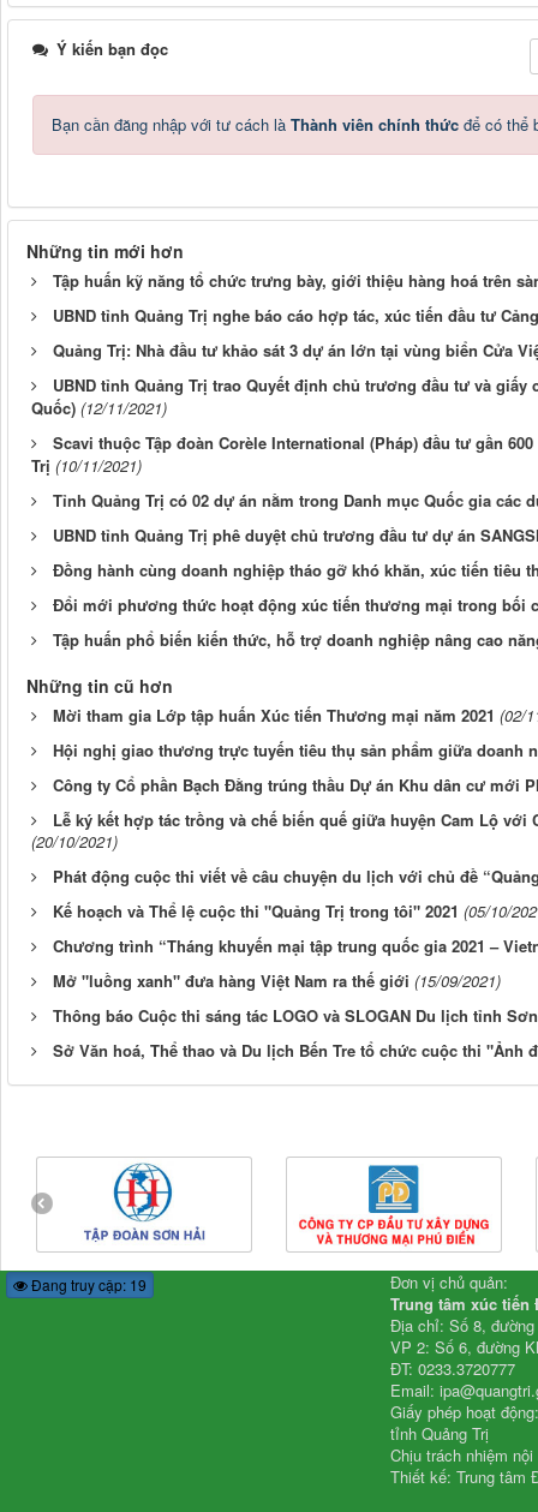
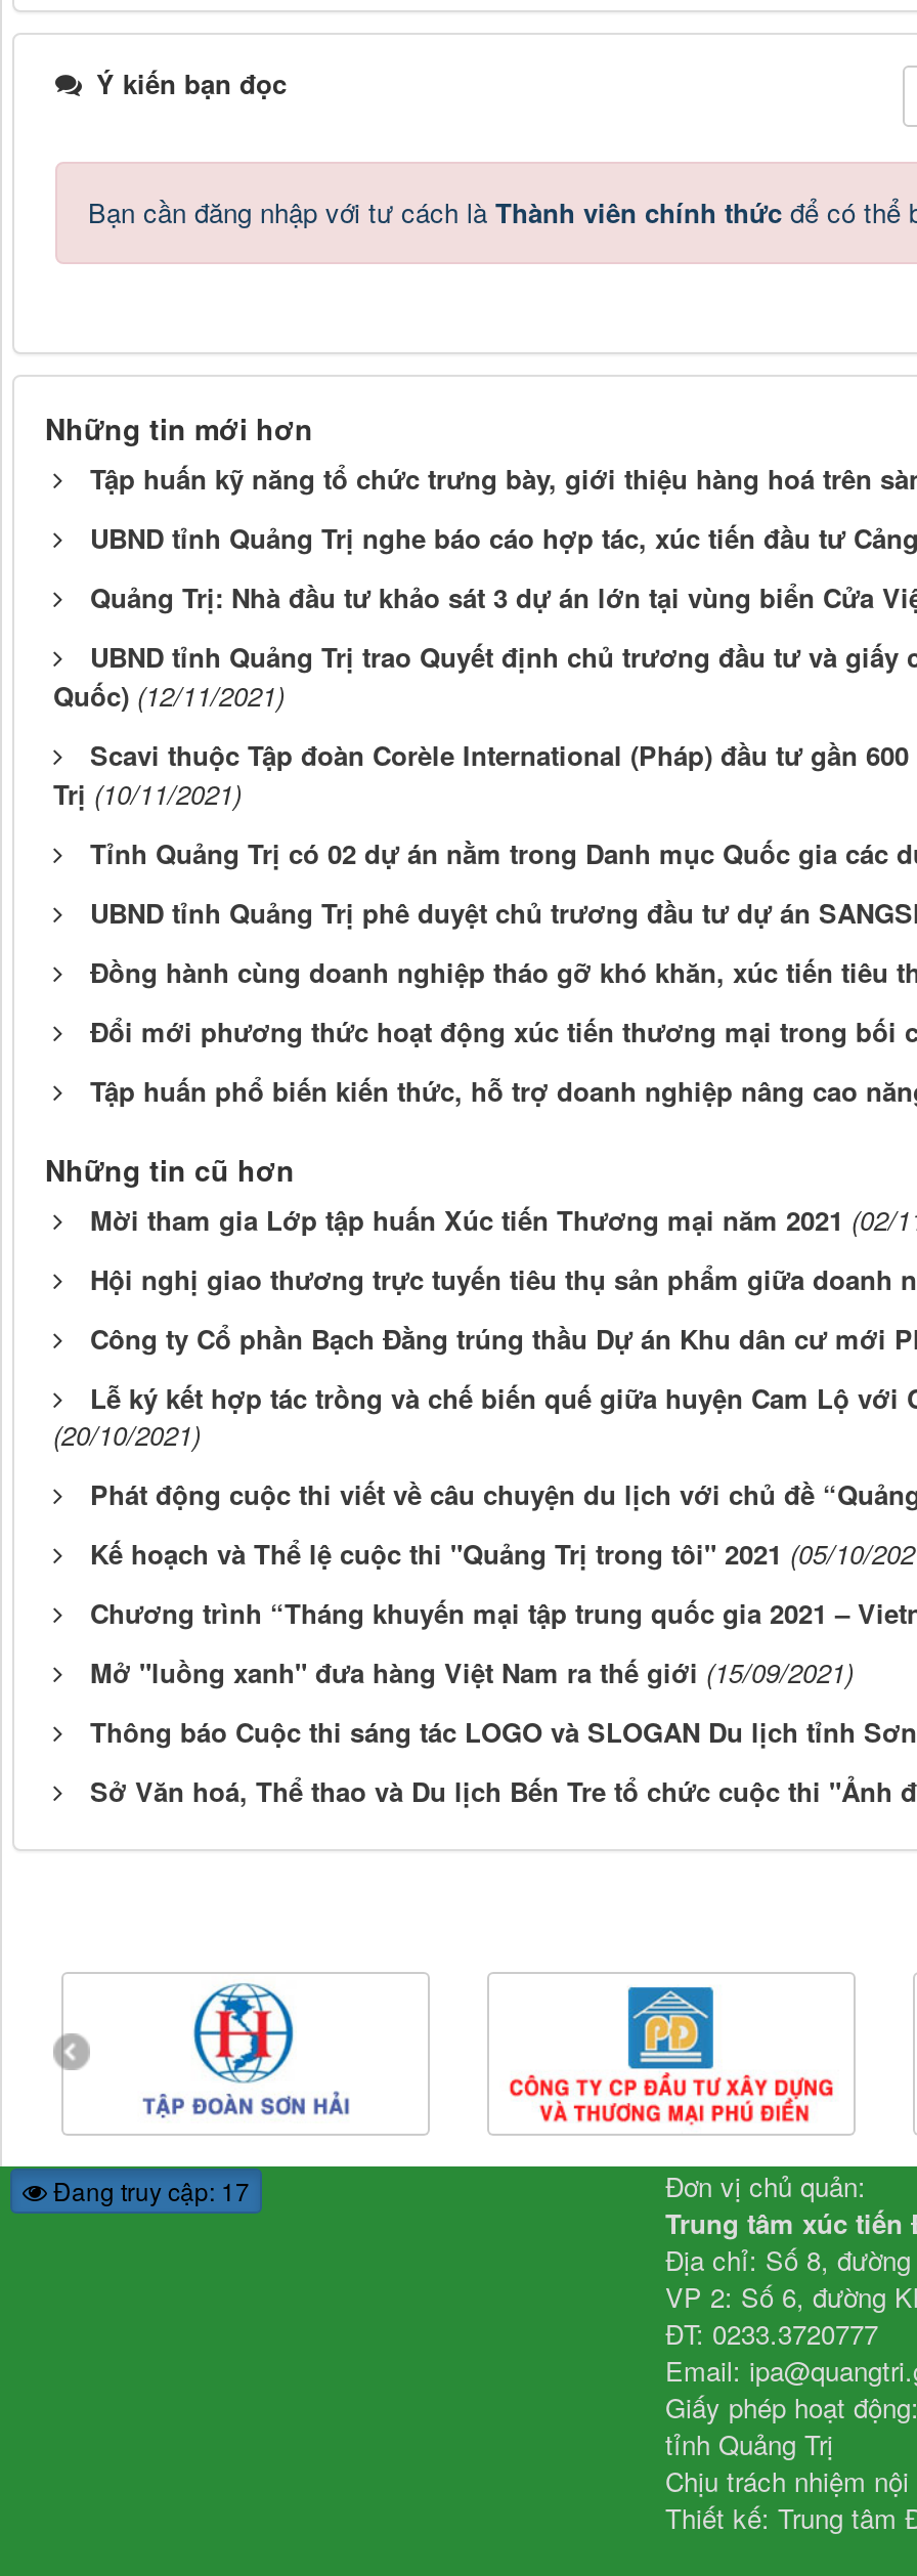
- Đang truy cập: 19
+ Đang truy cập: 17
